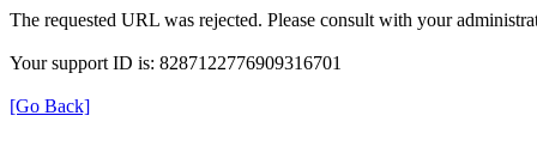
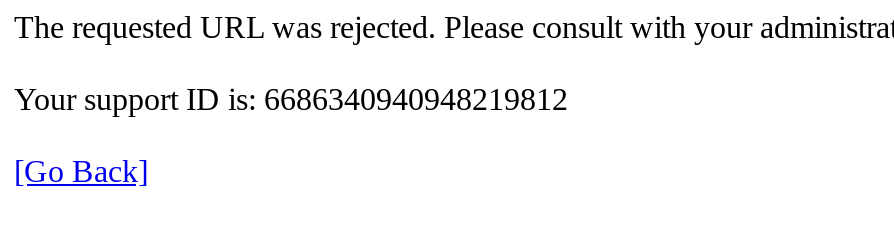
- Your support ID is: 8287122776909316701
+ Your support ID is: 6686340940948219812
